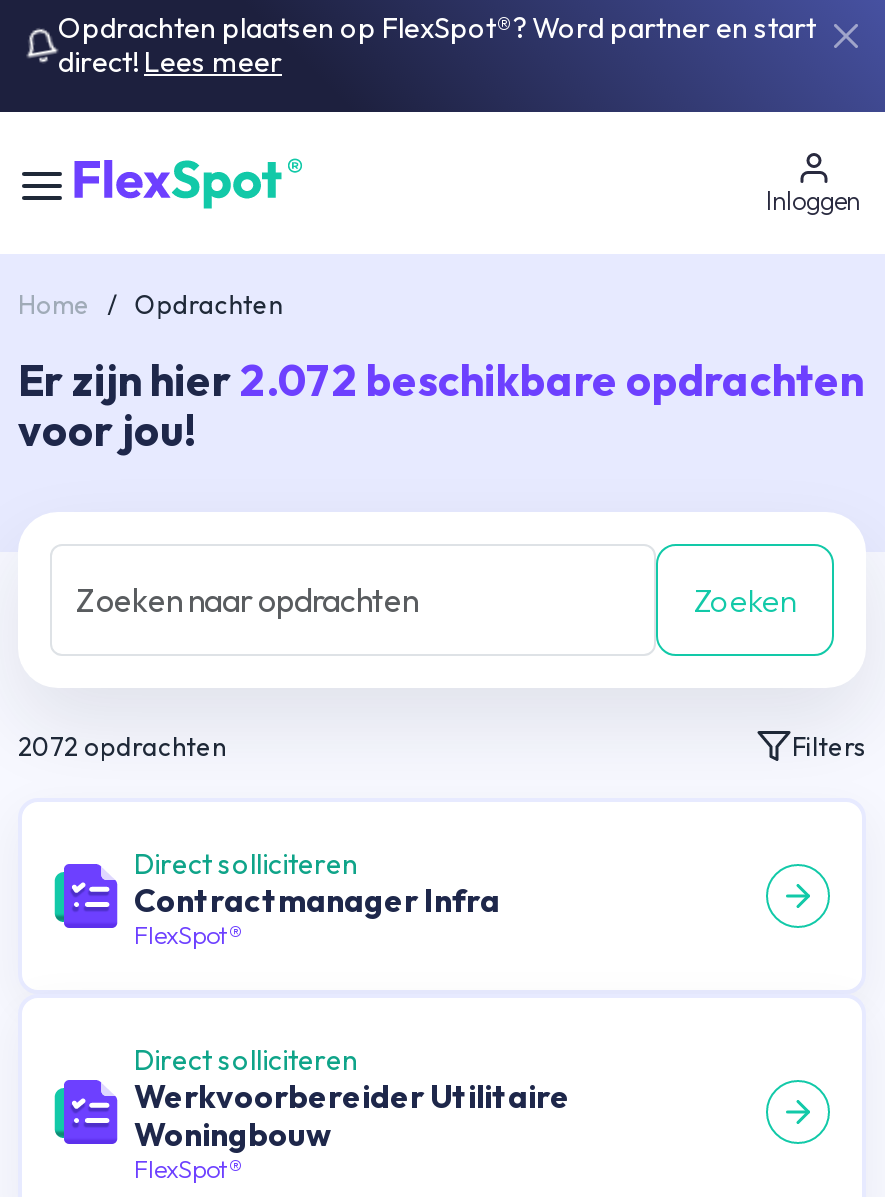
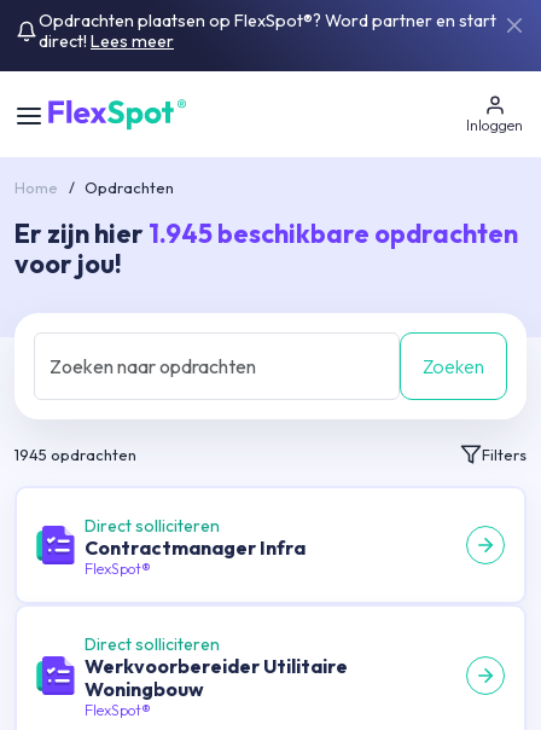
- Er zijn hier 2.072 beschikbare opdrachten
+ Er zijn hier 1.945 beschikbare opdrachten

- 2072 opdrachten
+ 1945 opdrachten
